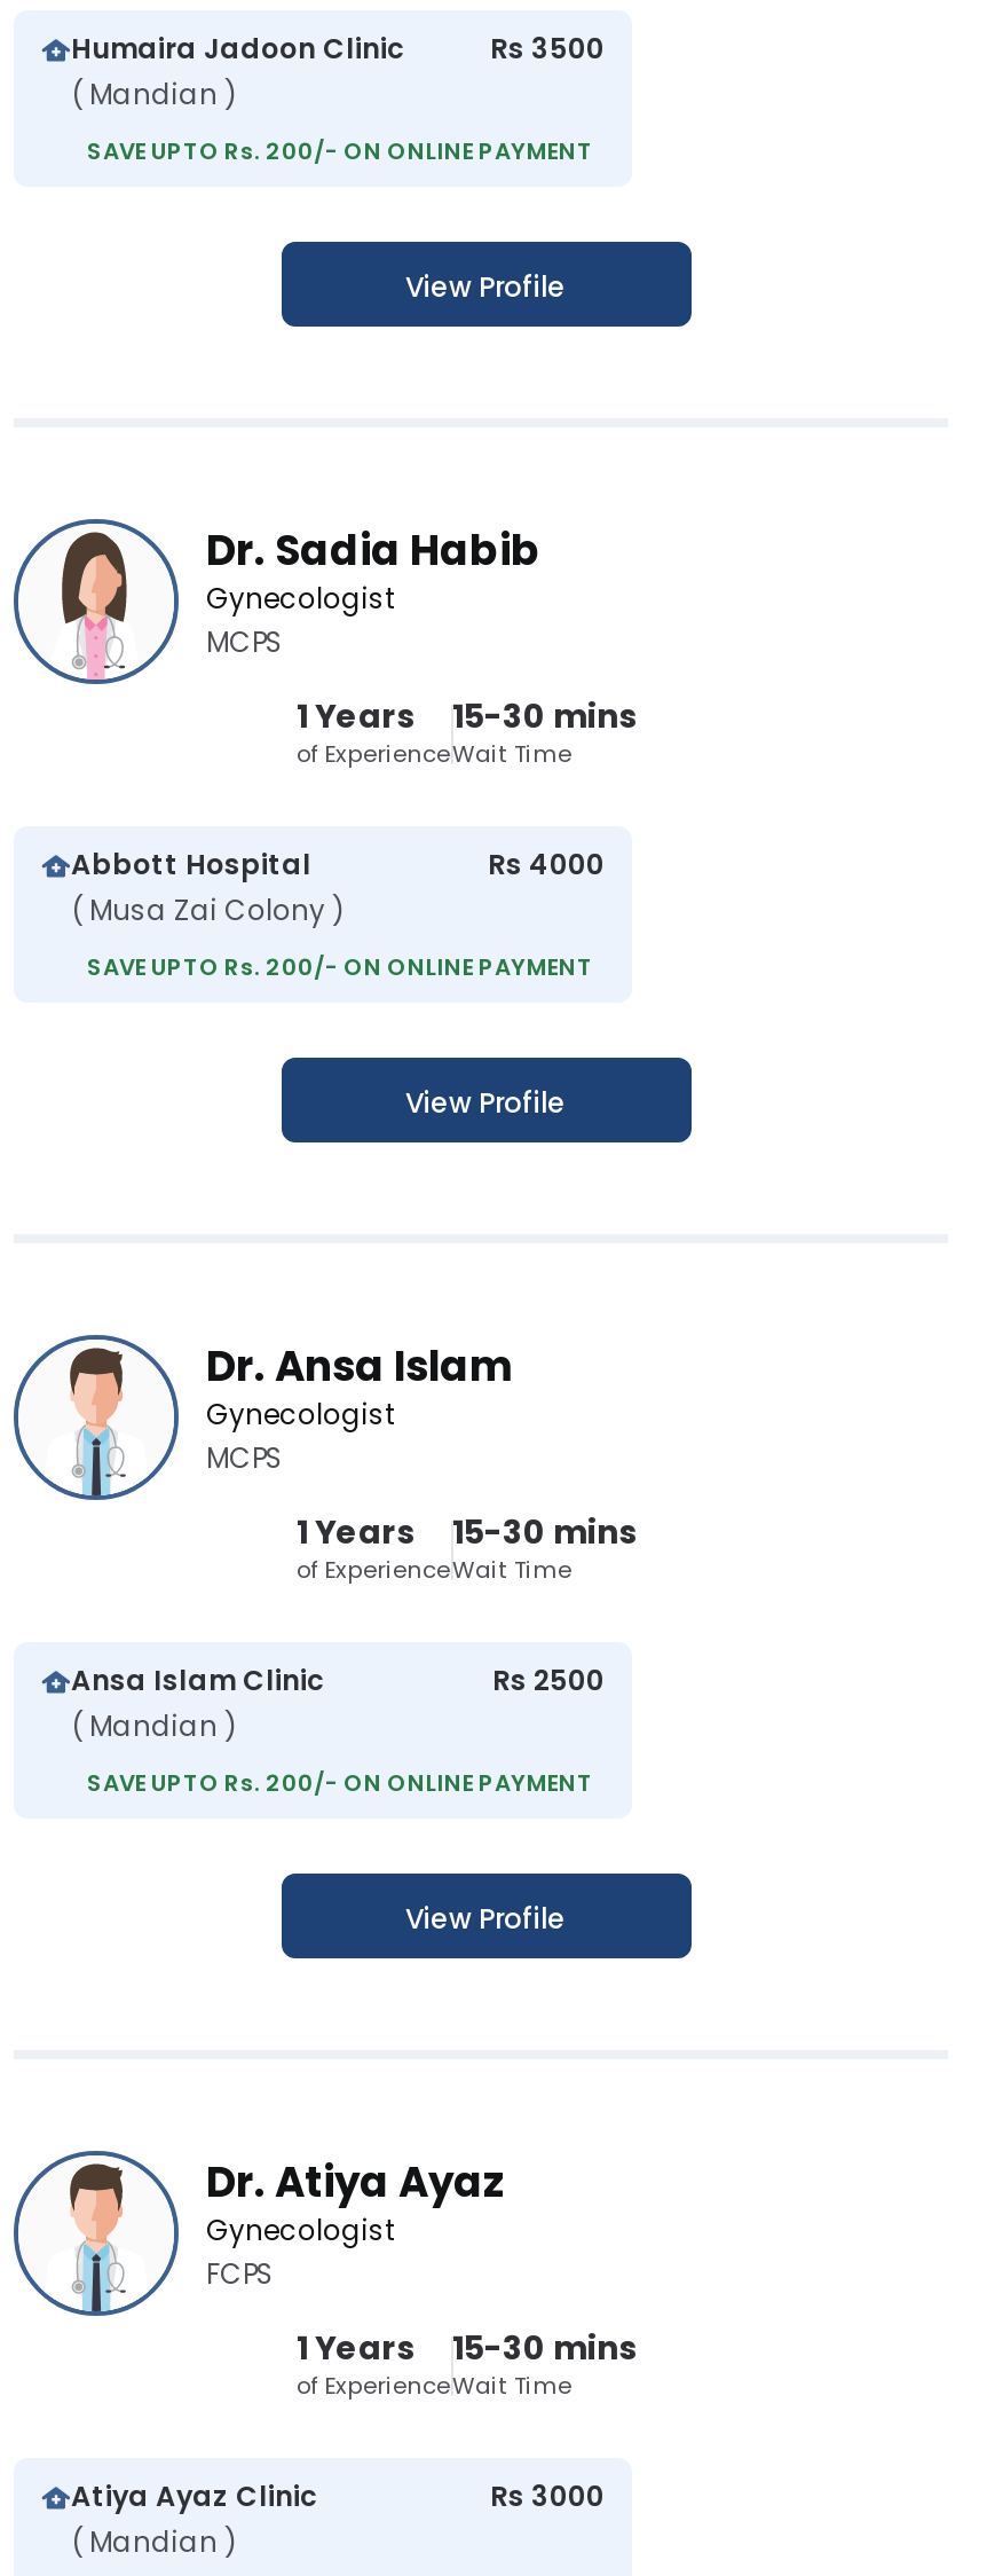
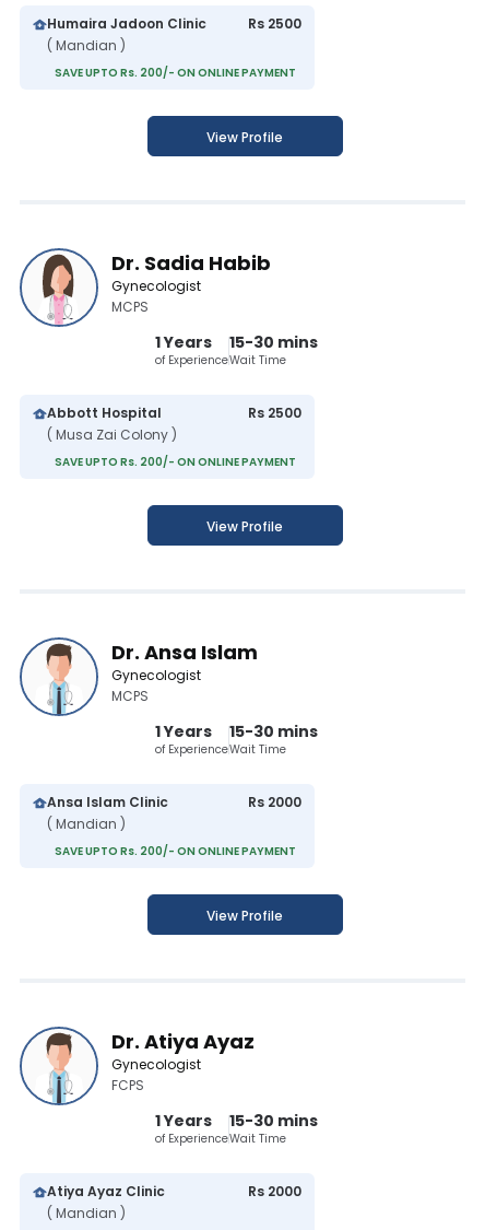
- Rs 3500
+ Rs 2500

- Rs 4000
+ Rs 2500

- Rs 2500
+ Rs 2000

- Rs 3000
+ Rs 2000
